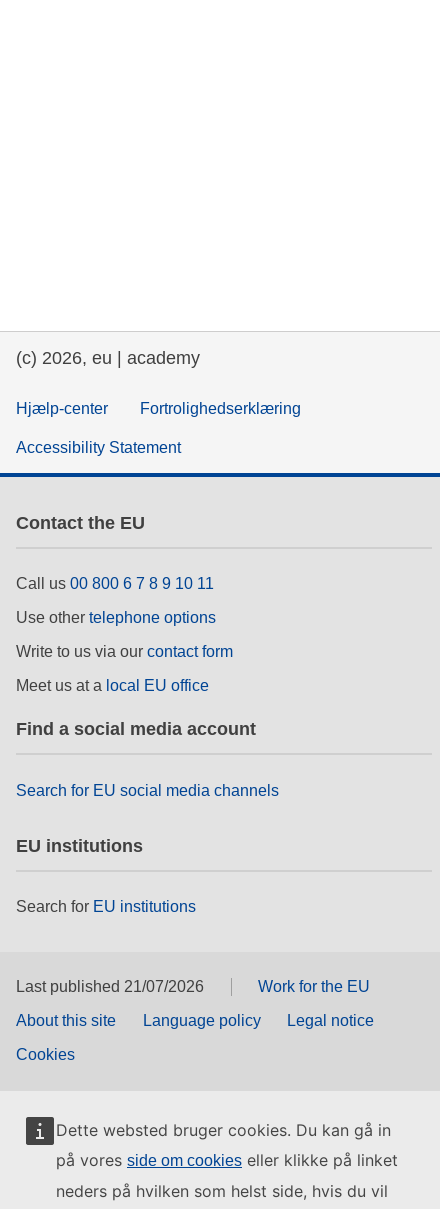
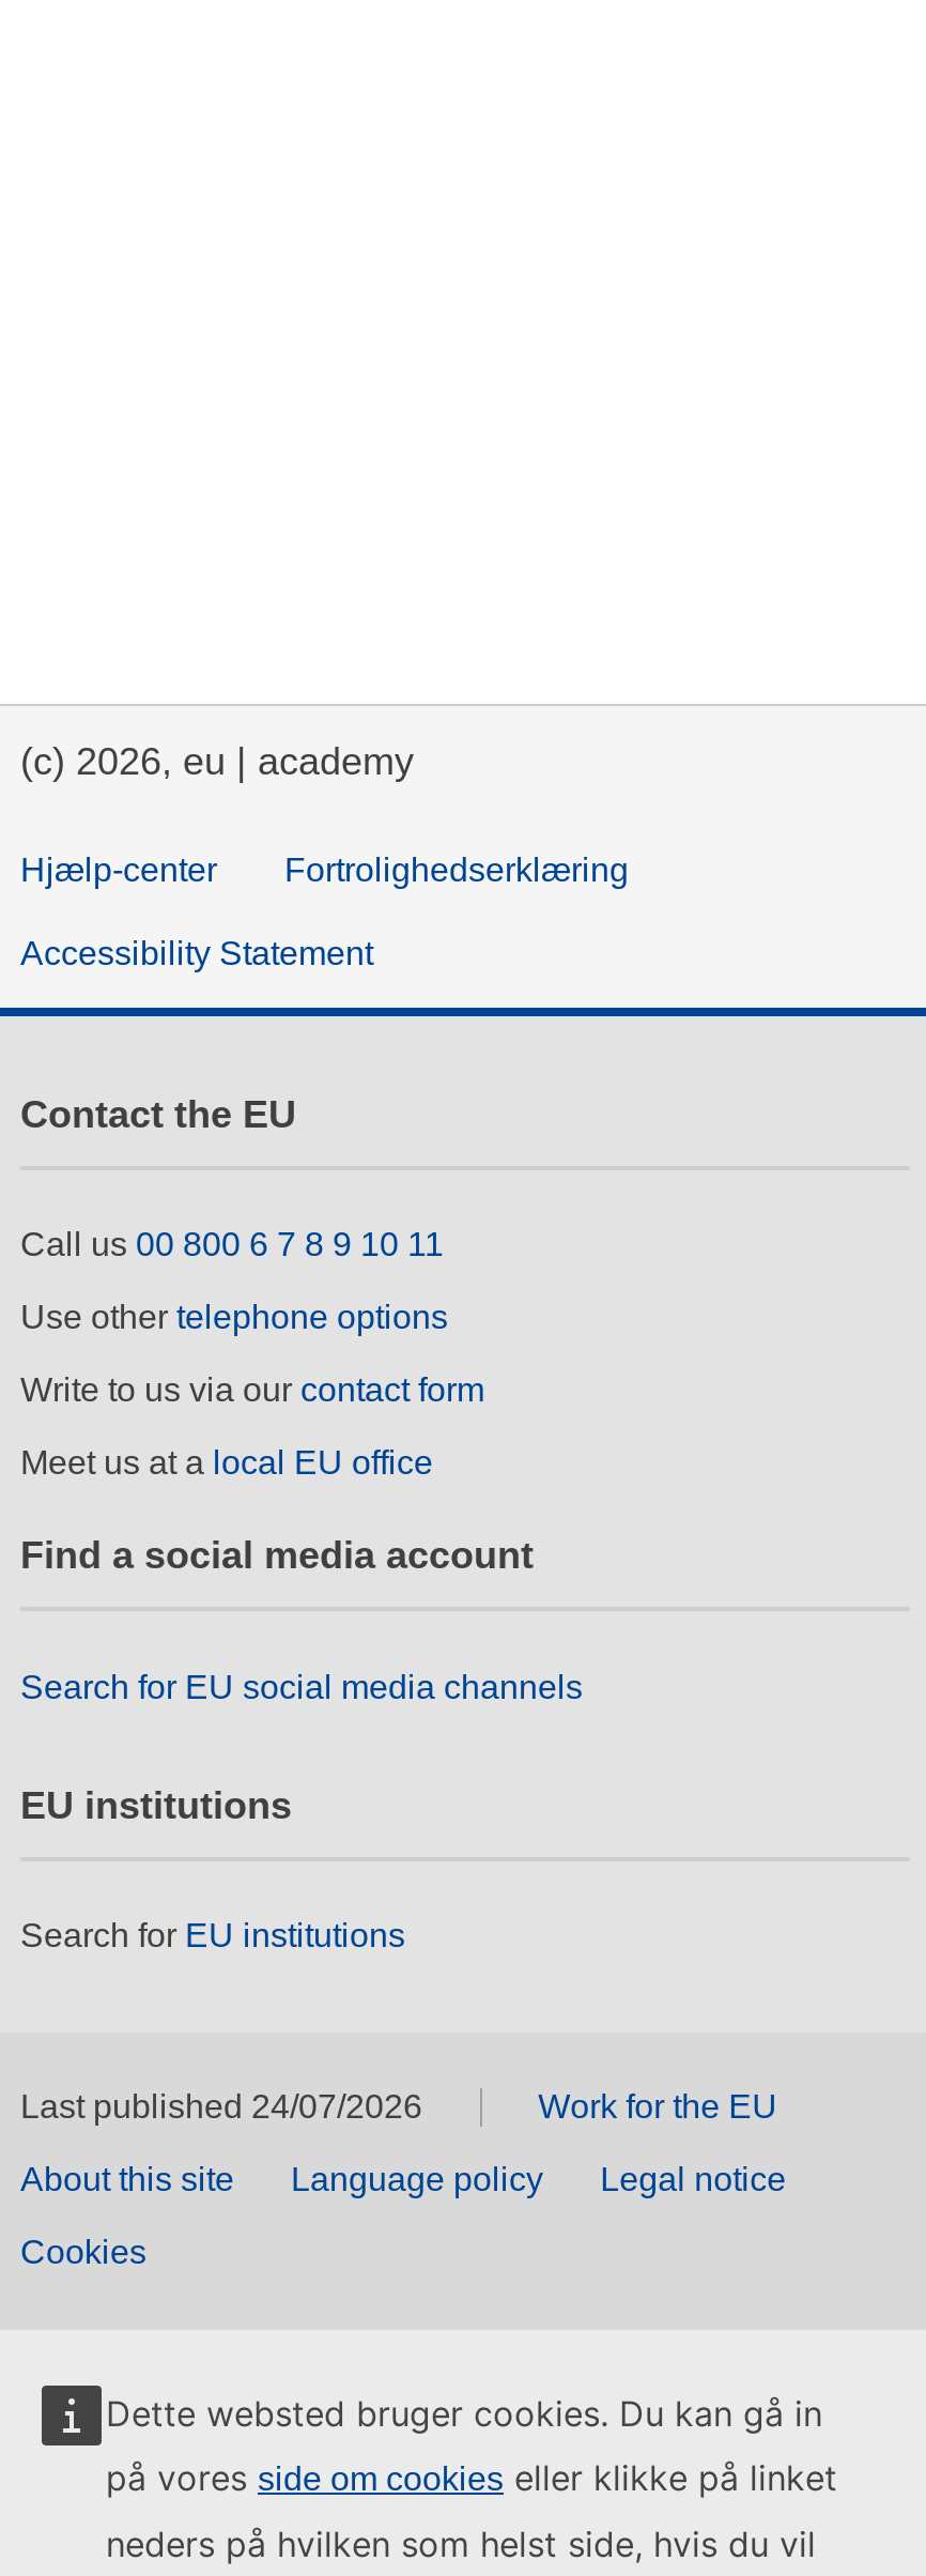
- Last published 21/07/2026
+ Last published 24/07/2026
